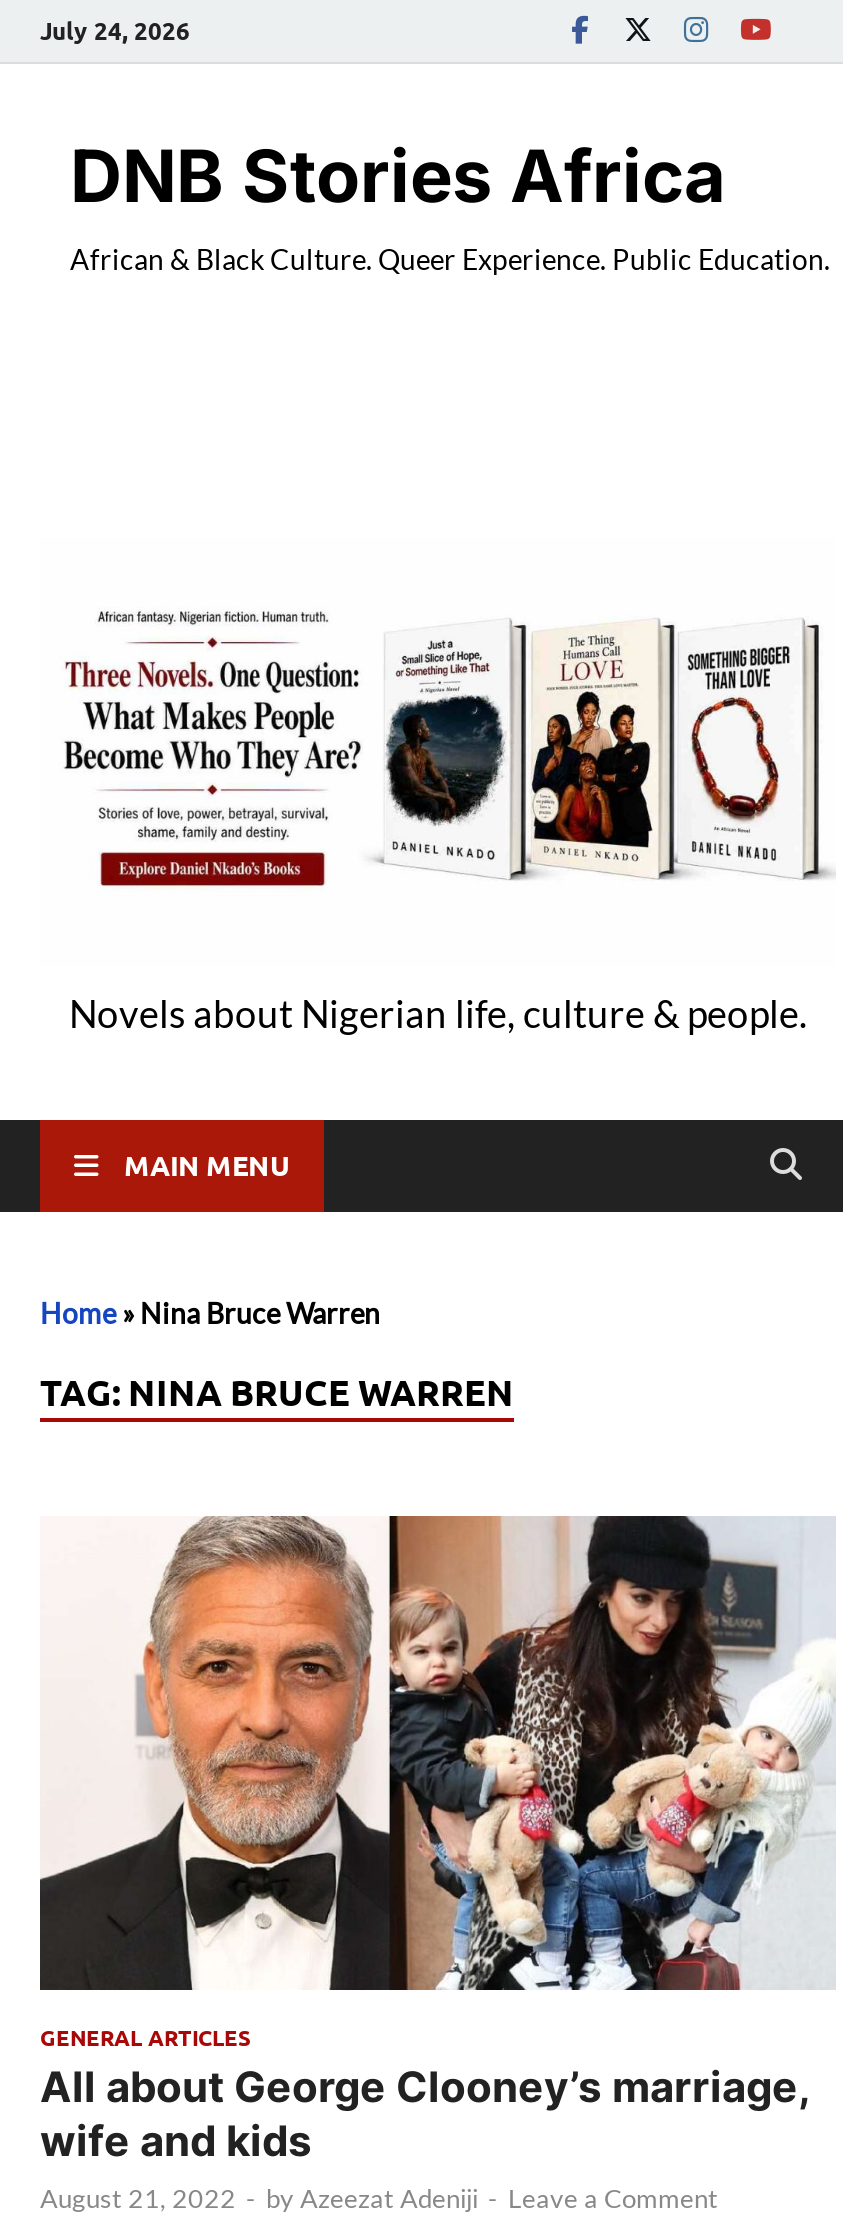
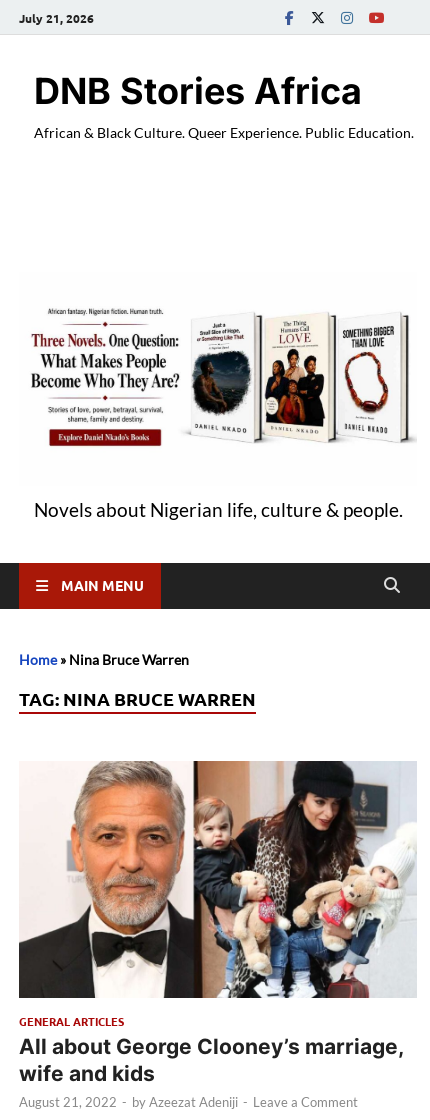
- July 24, 2026
+ July 21, 2026
